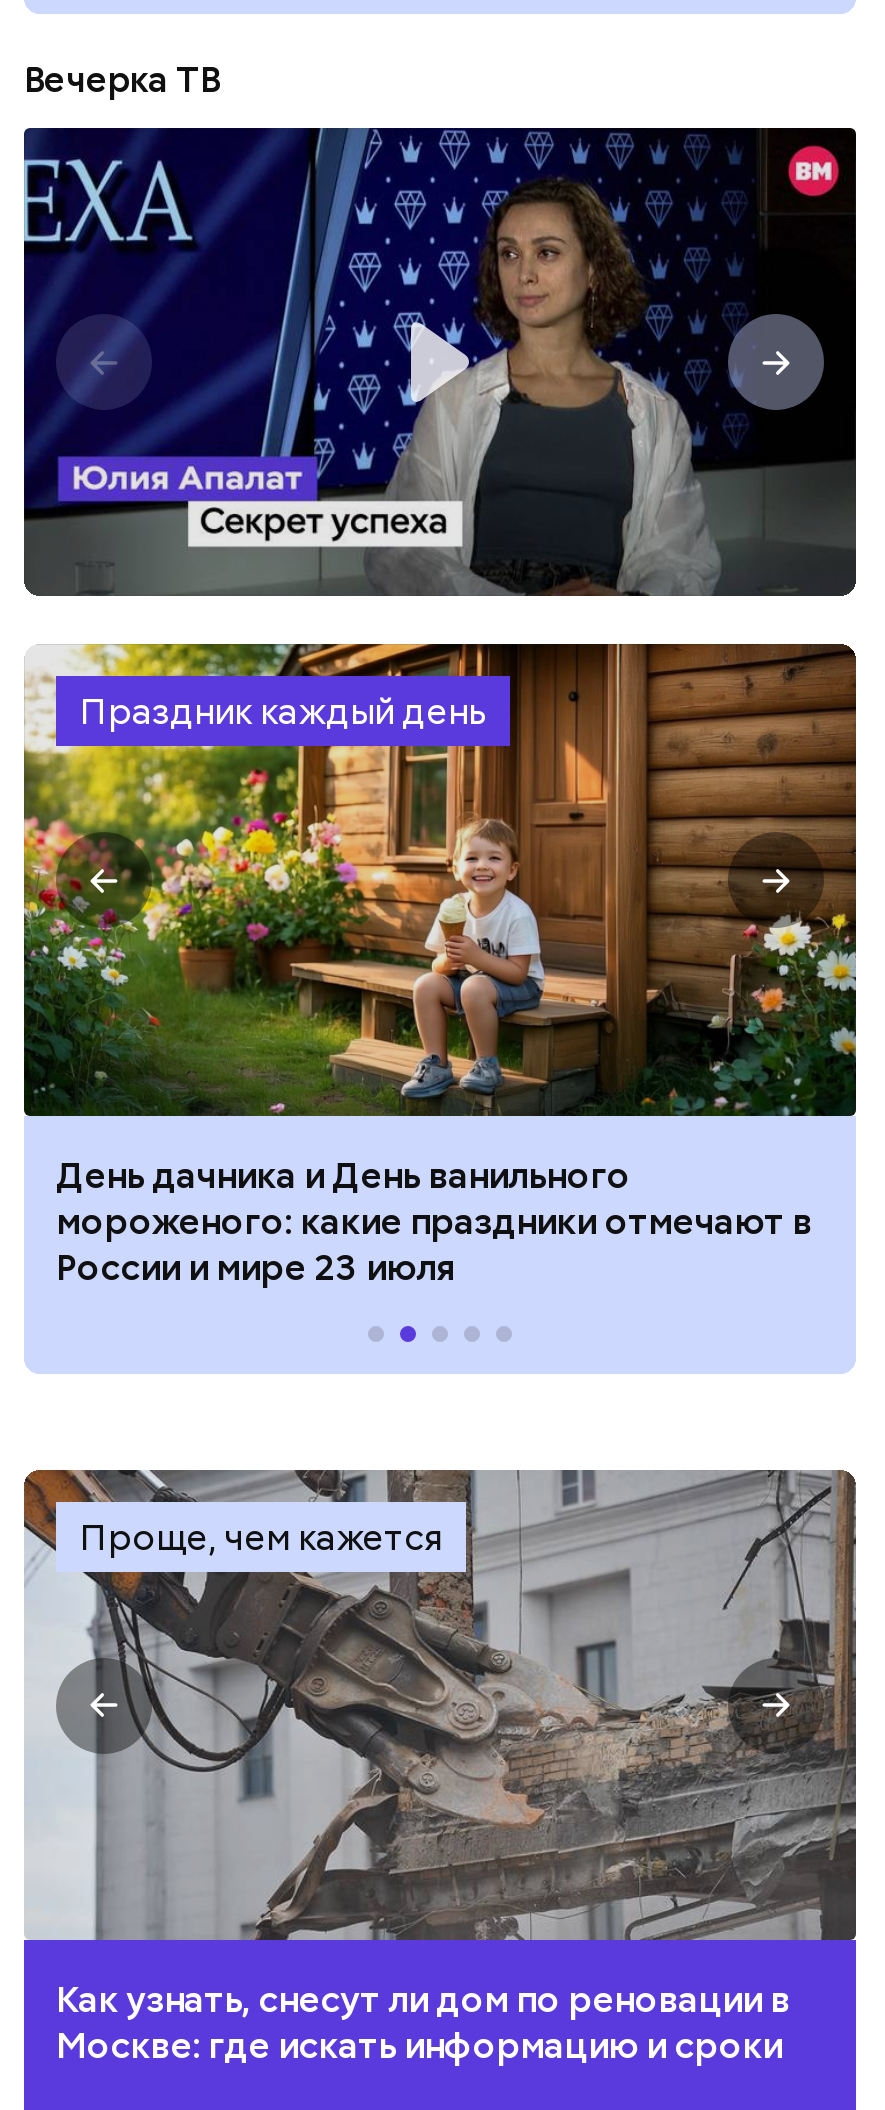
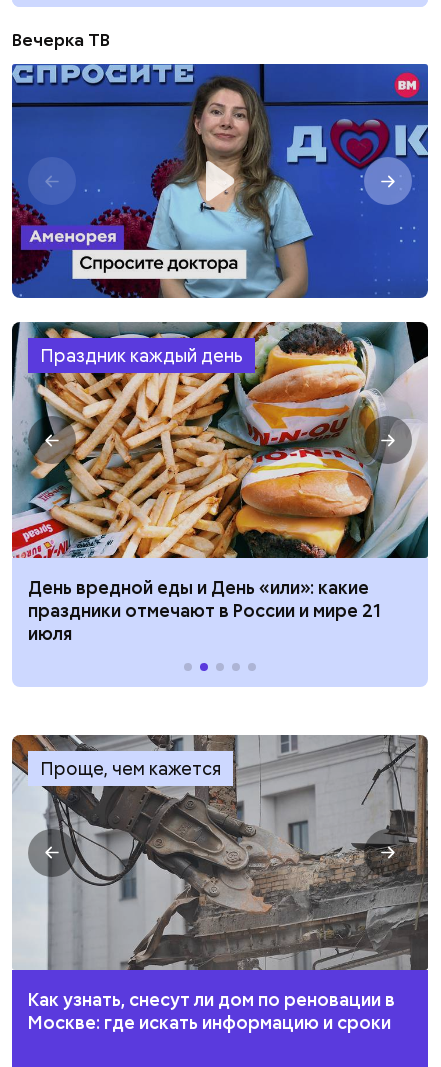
- [image]
+ [image]

- [image]
- День дачника и День ванильного
- мороженого: какие праздники отмечают в
- России и мире 23 июля
+ [image]
+ День вредной еды и День «или»: какие
+ праздники отмечают в России и мире 21
+ июля
